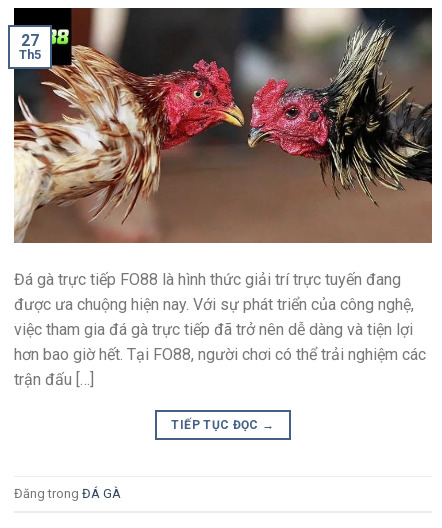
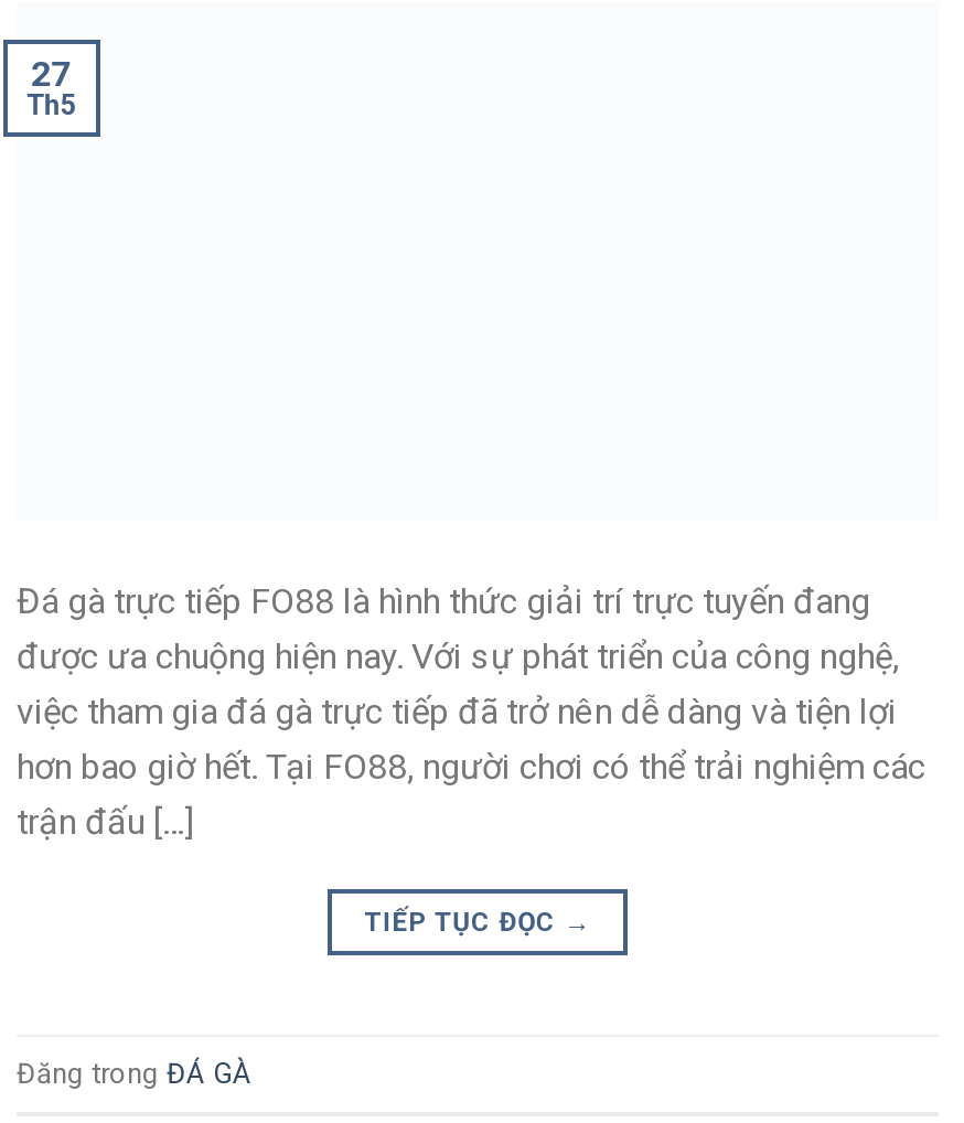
- [image]
